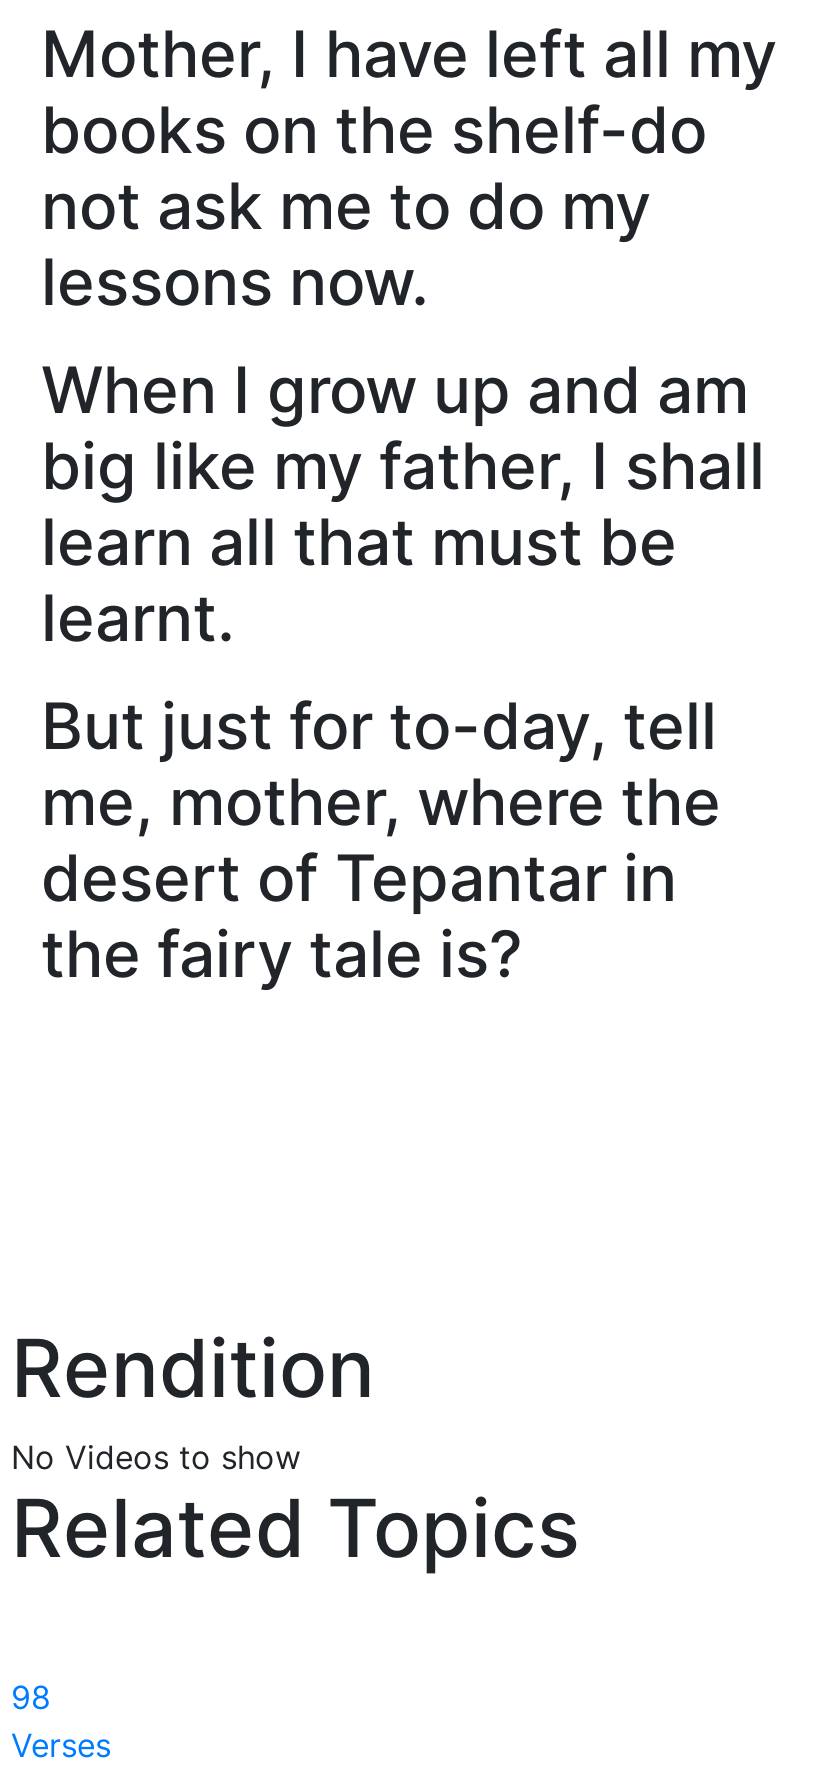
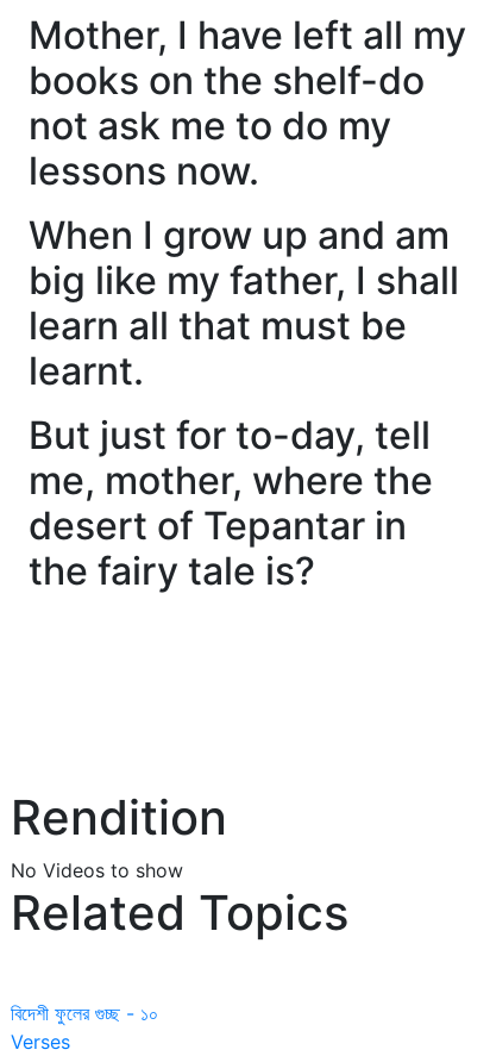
- 98
+ বিদেশী ফুলের গুচ্ছ - ১০
